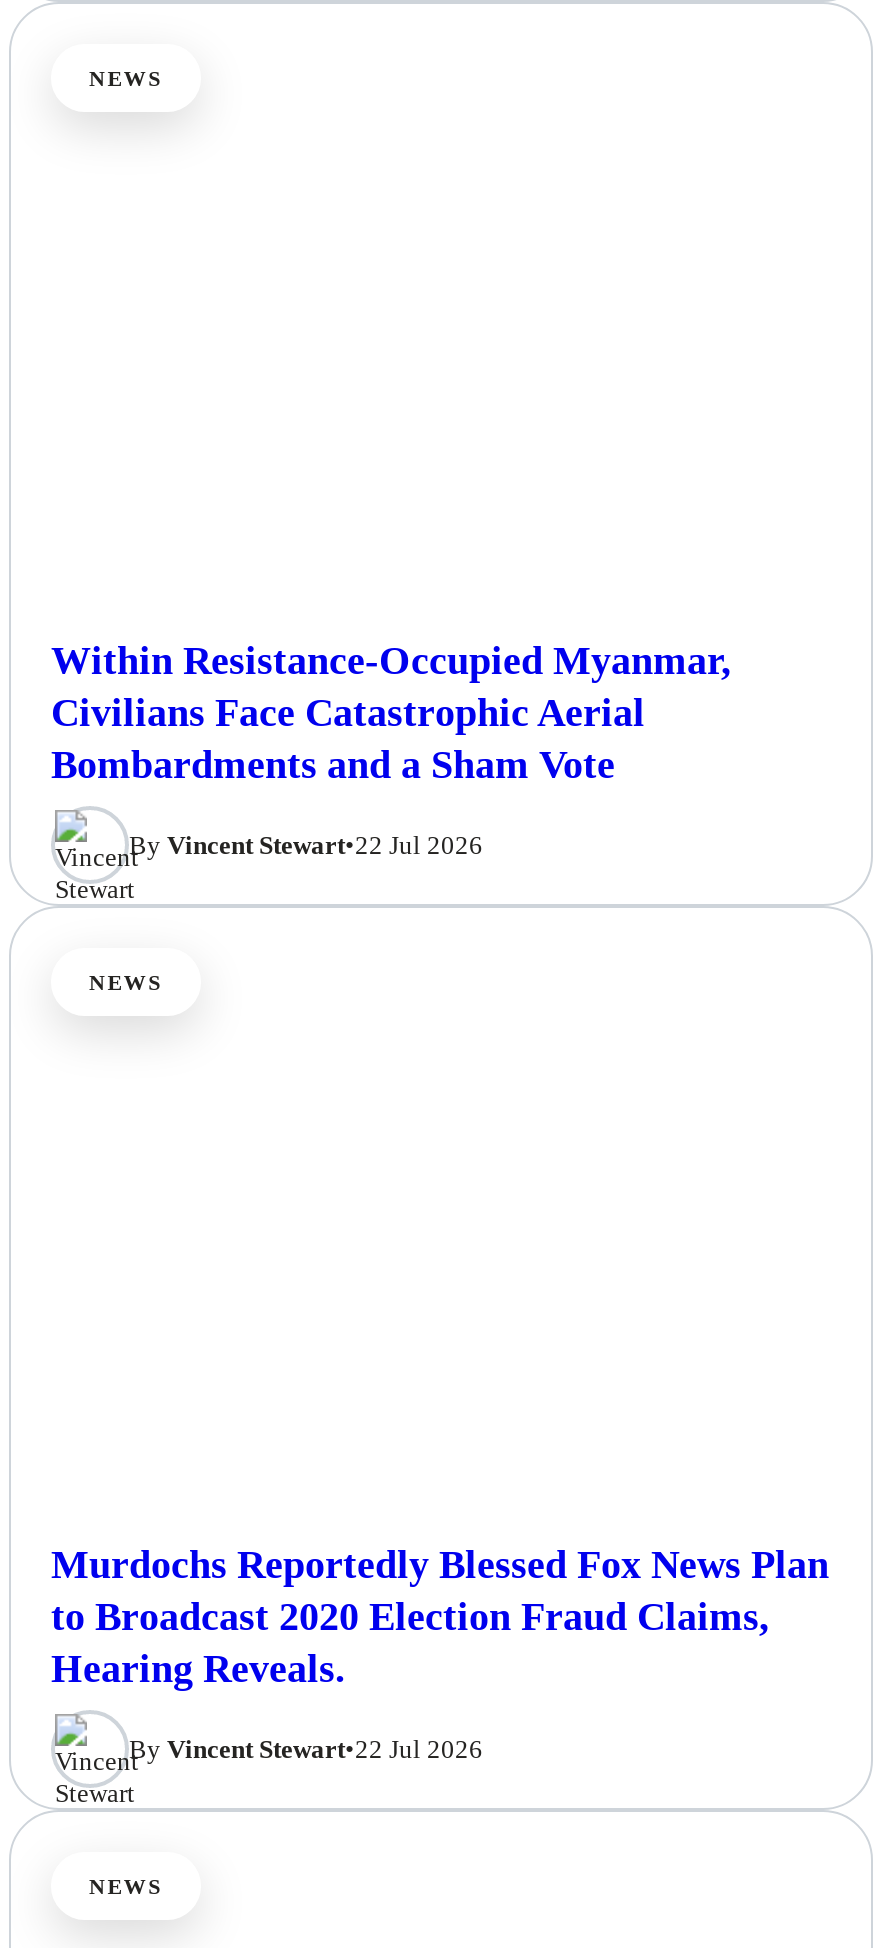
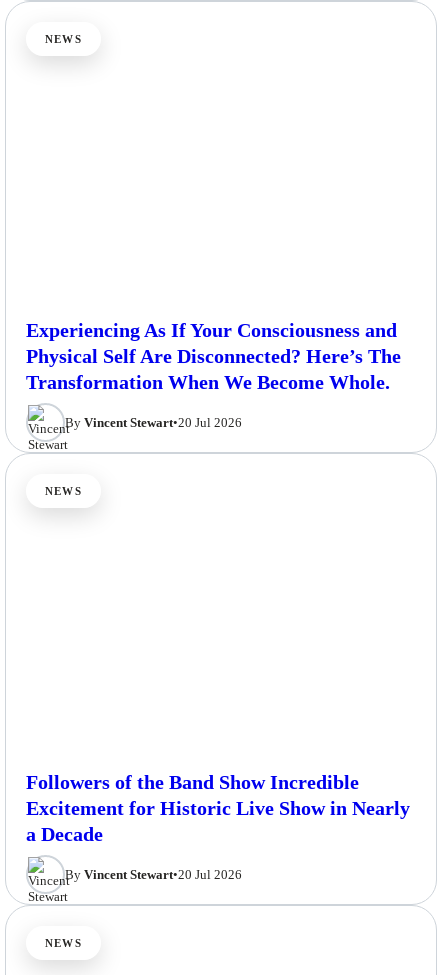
- Within Resistance-Occupied Myanmar,
- Civilians Face Catastrophic Aerial
- Bombardments and a Sham Vote
+ Experiencing As If Your Consciousness and
+ Physical Self Are Disconnected? Here’s The
+ Transformation When We Become Whole.

- By Vincent Stewart•22 Jul 2026
+ By Vincent Stewart•20 Jul 2026

- Murdochs Reportedly Blessed Fox News Plan
- to Broadcast 2020 Election Fraud Claims,
- Hearing Reveals.
+ Followers of the Band Show Incredible
+ Excitement for Historic Live Show in Nearly
+ a Decade

- By Vincent Stewart•22 Jul 2026
+ By Vincent Stewart•20 Jul 2026
